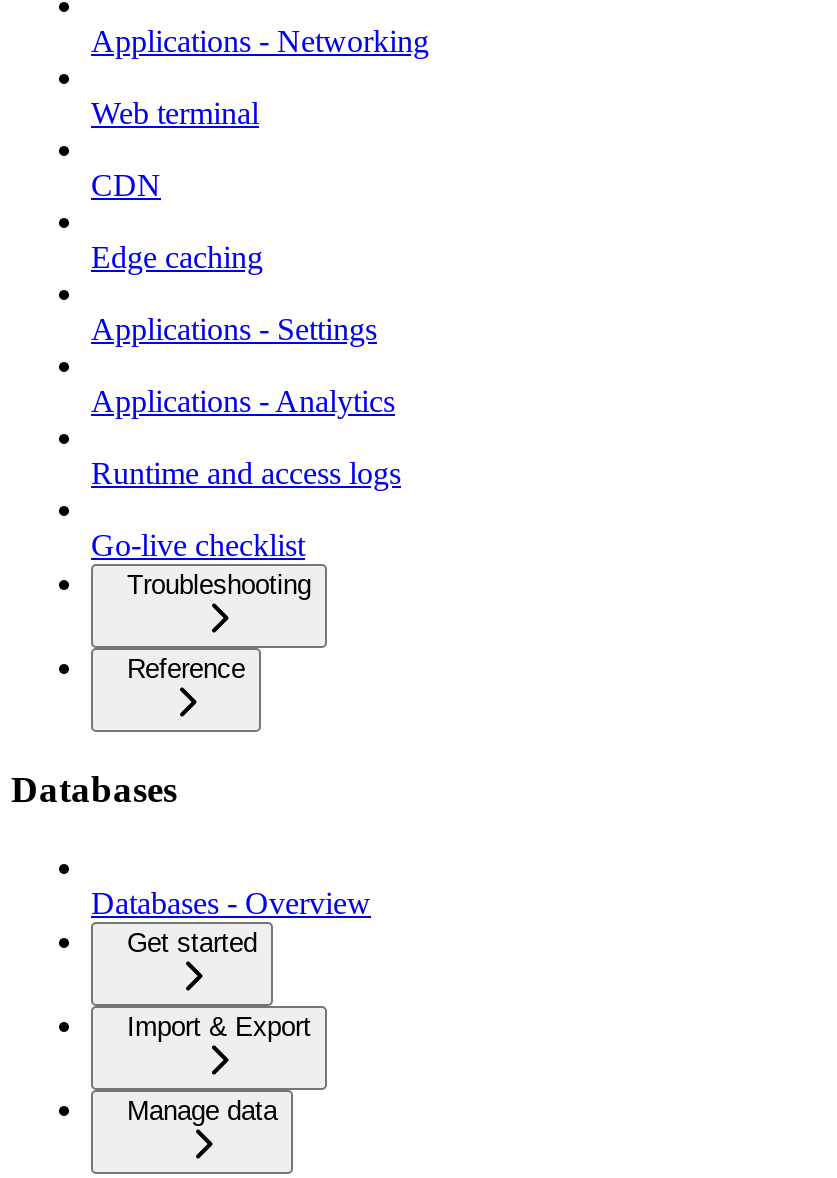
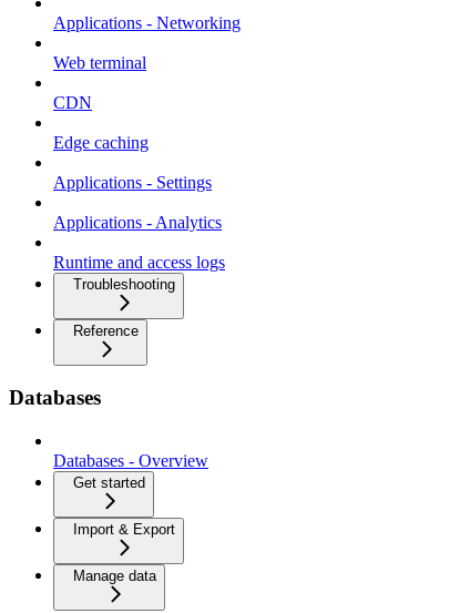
- Go-live checklist
